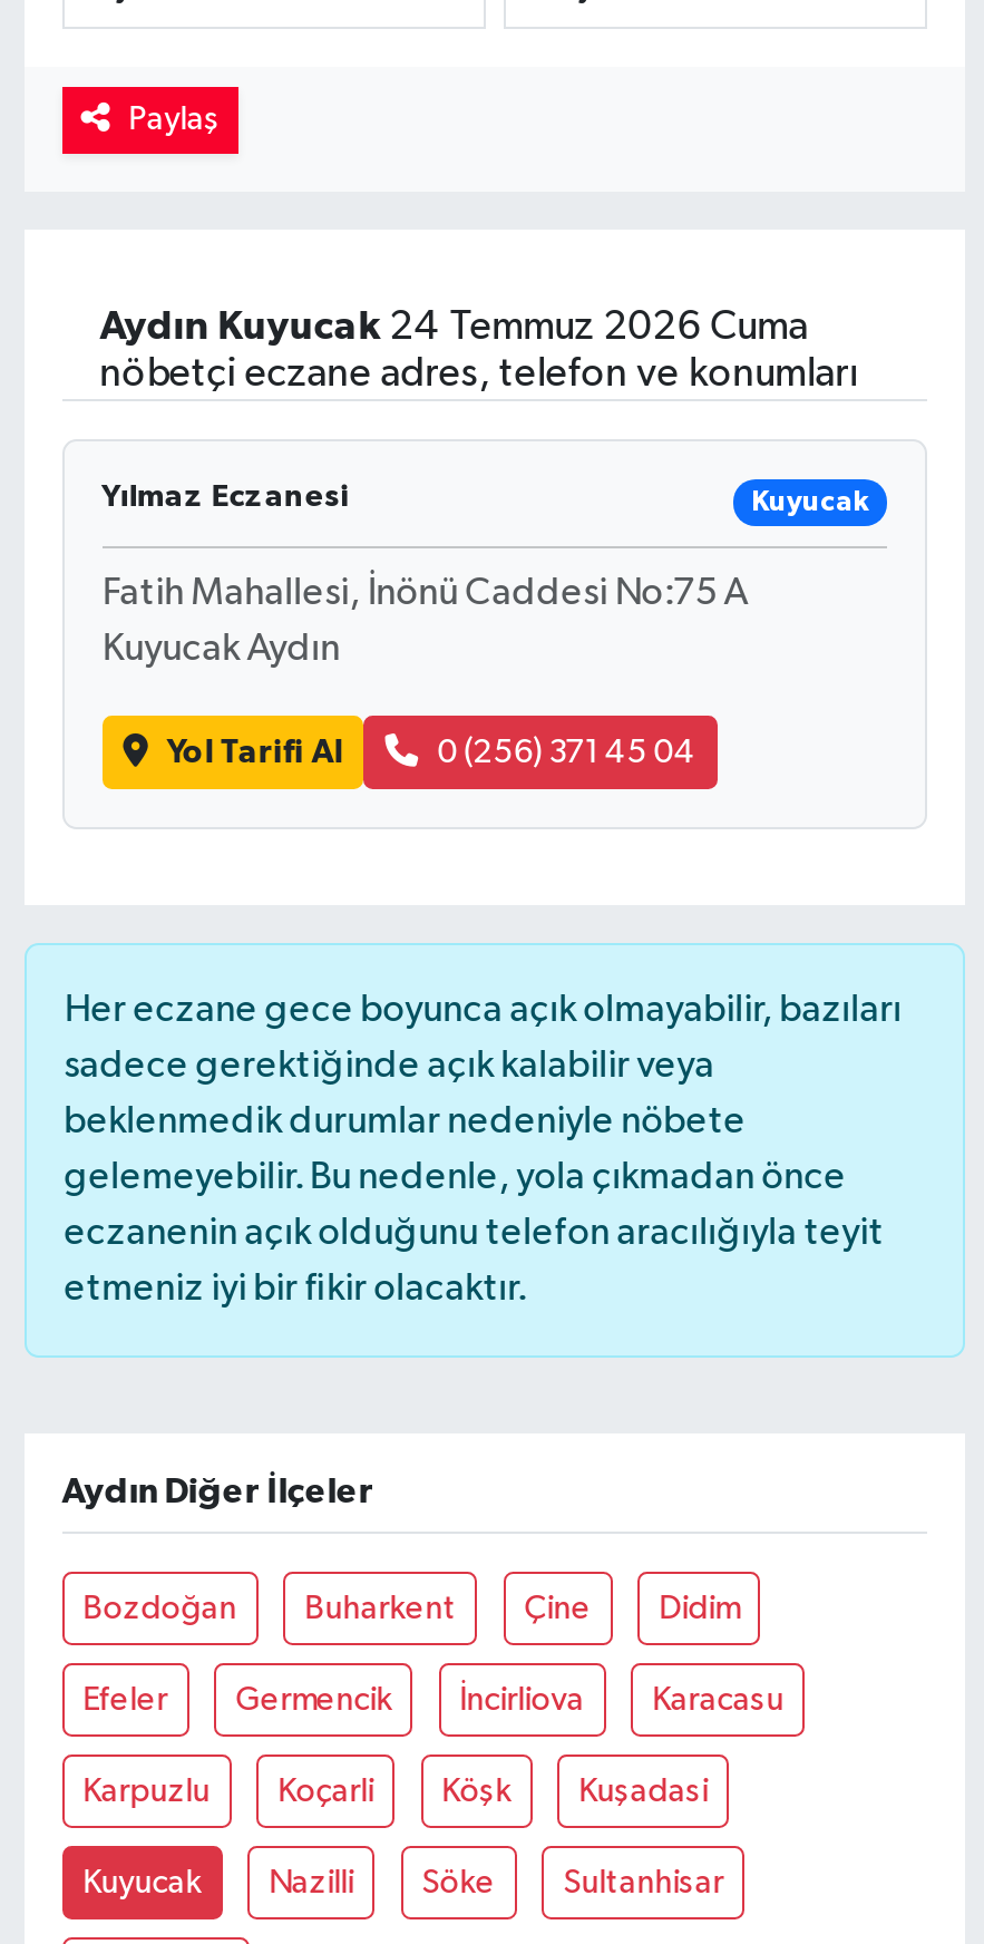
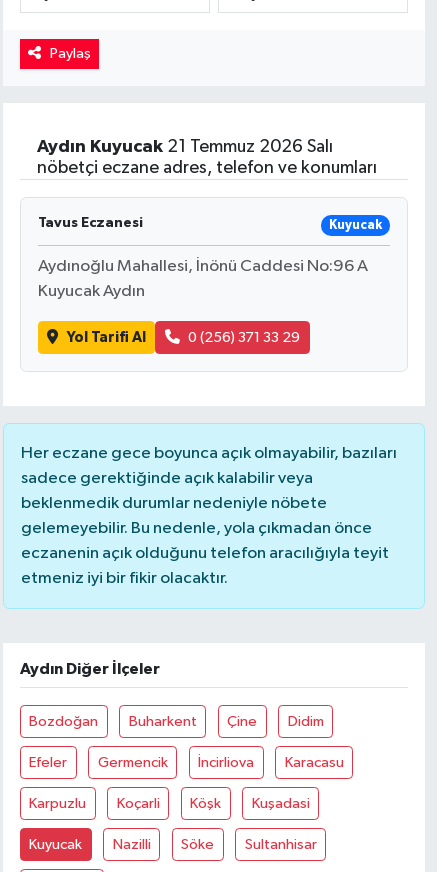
- Aydın Kuyucak 24 Temmuz 2026 Cuma
+ Aydın Kuyucak 21 Temmuz 2026 Salı

- Yılmaz Eczanesi
+ Tavus Eczanesi

- Fatih Mahallesi, İnönü Caddesi No:75 A
+ Aydınoğlu Mahallesi, İnönü Caddesi No:96 A

- 0 (256) 371 45 04
+ 0 (256) 371 33 29
